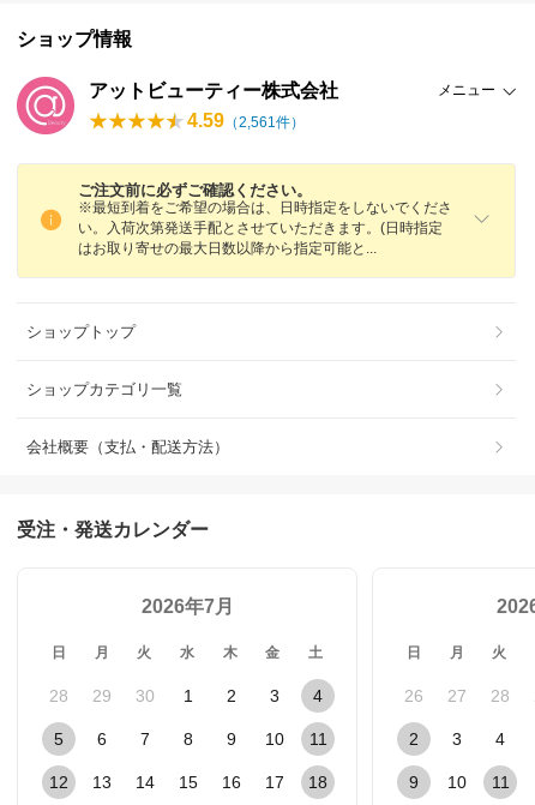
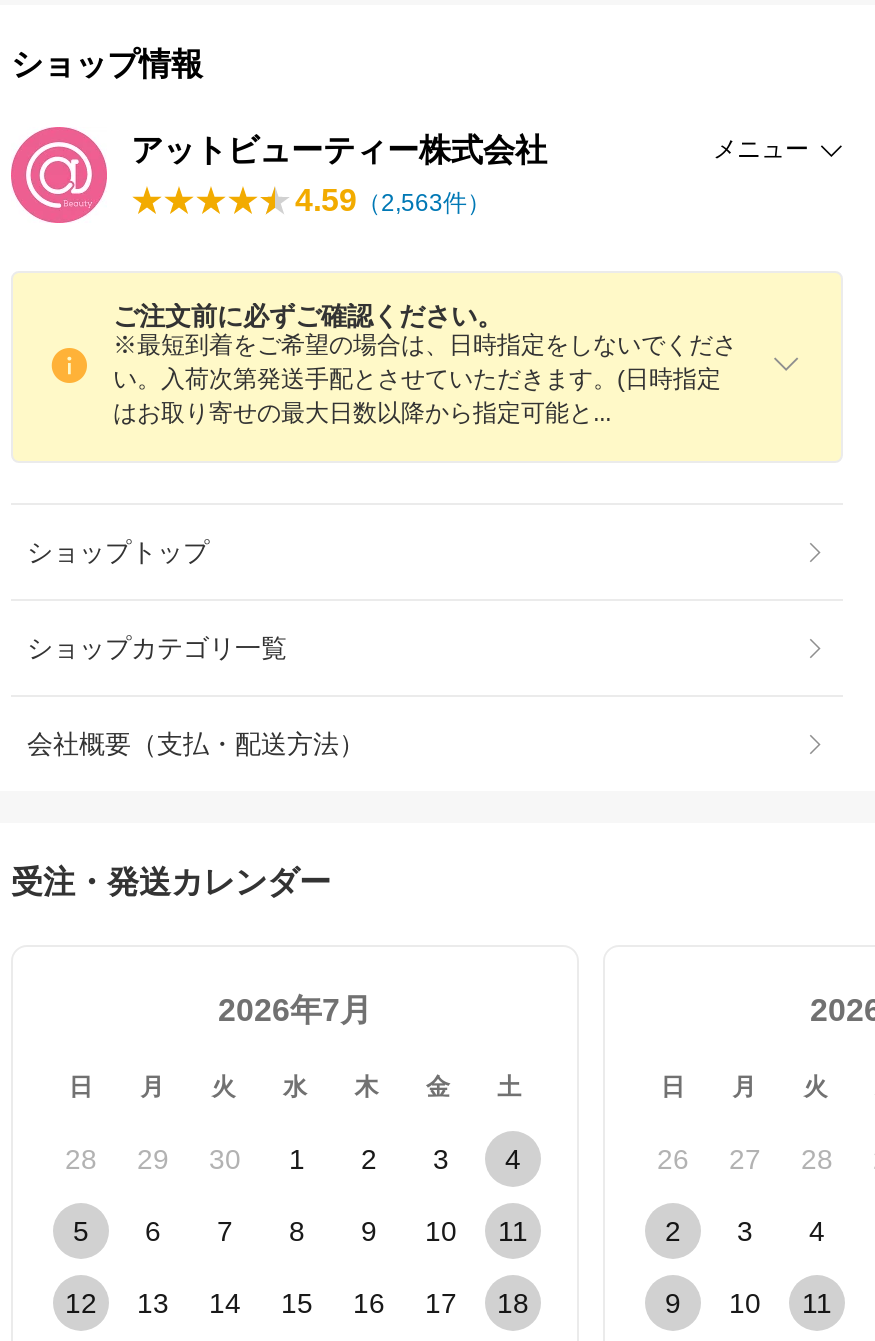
- 4.59（2,561件）
+ 4.59（2,563件）
